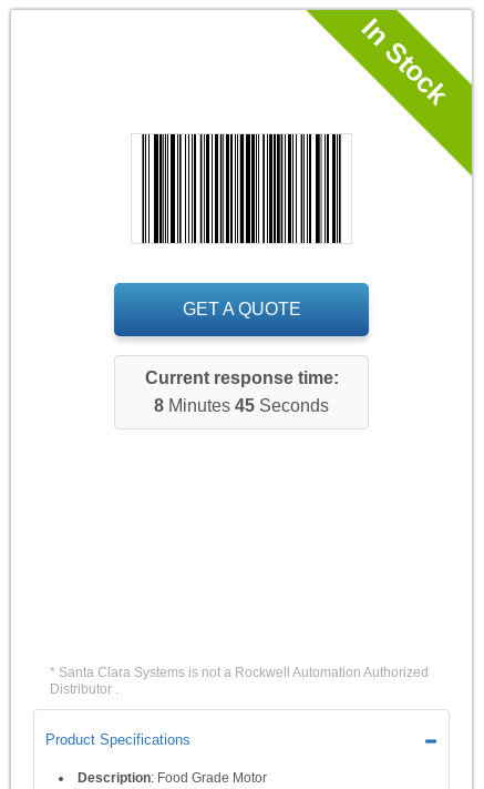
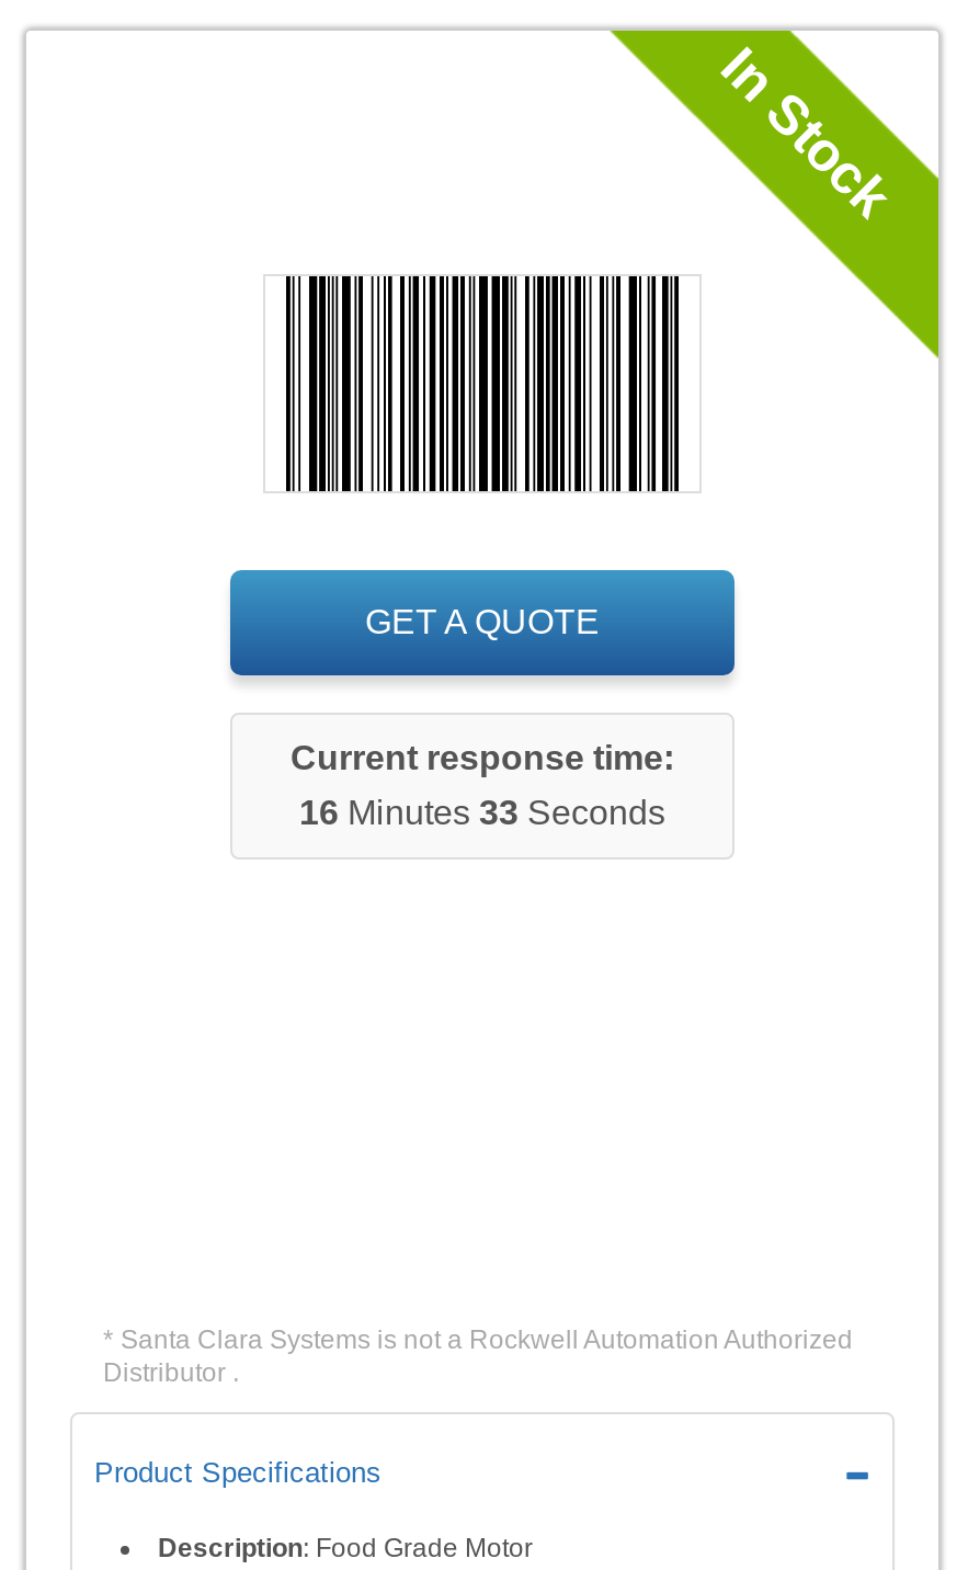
- 8 Minutes 45 Seconds
+ 16 Minutes 33 Seconds
